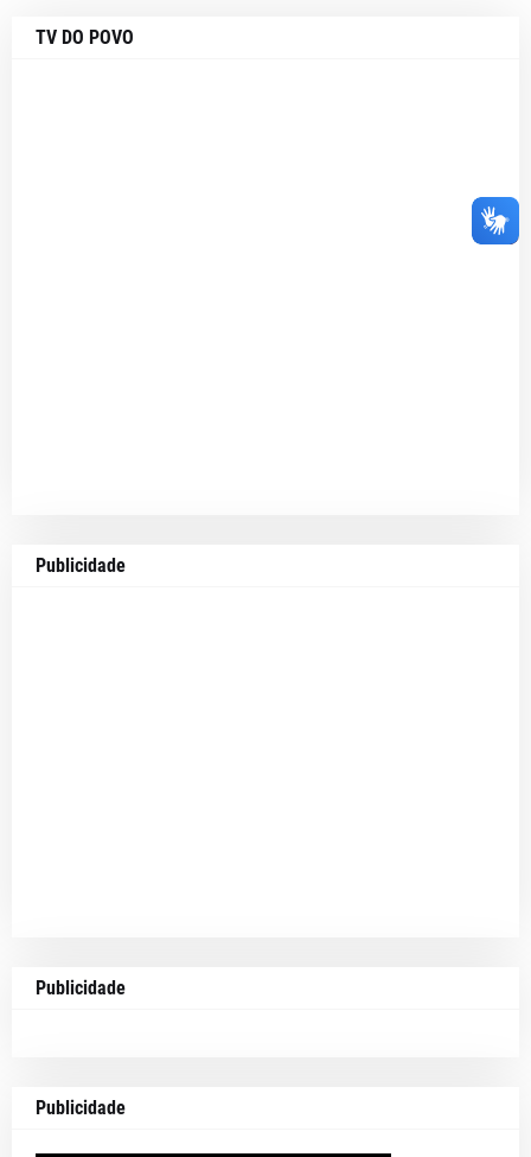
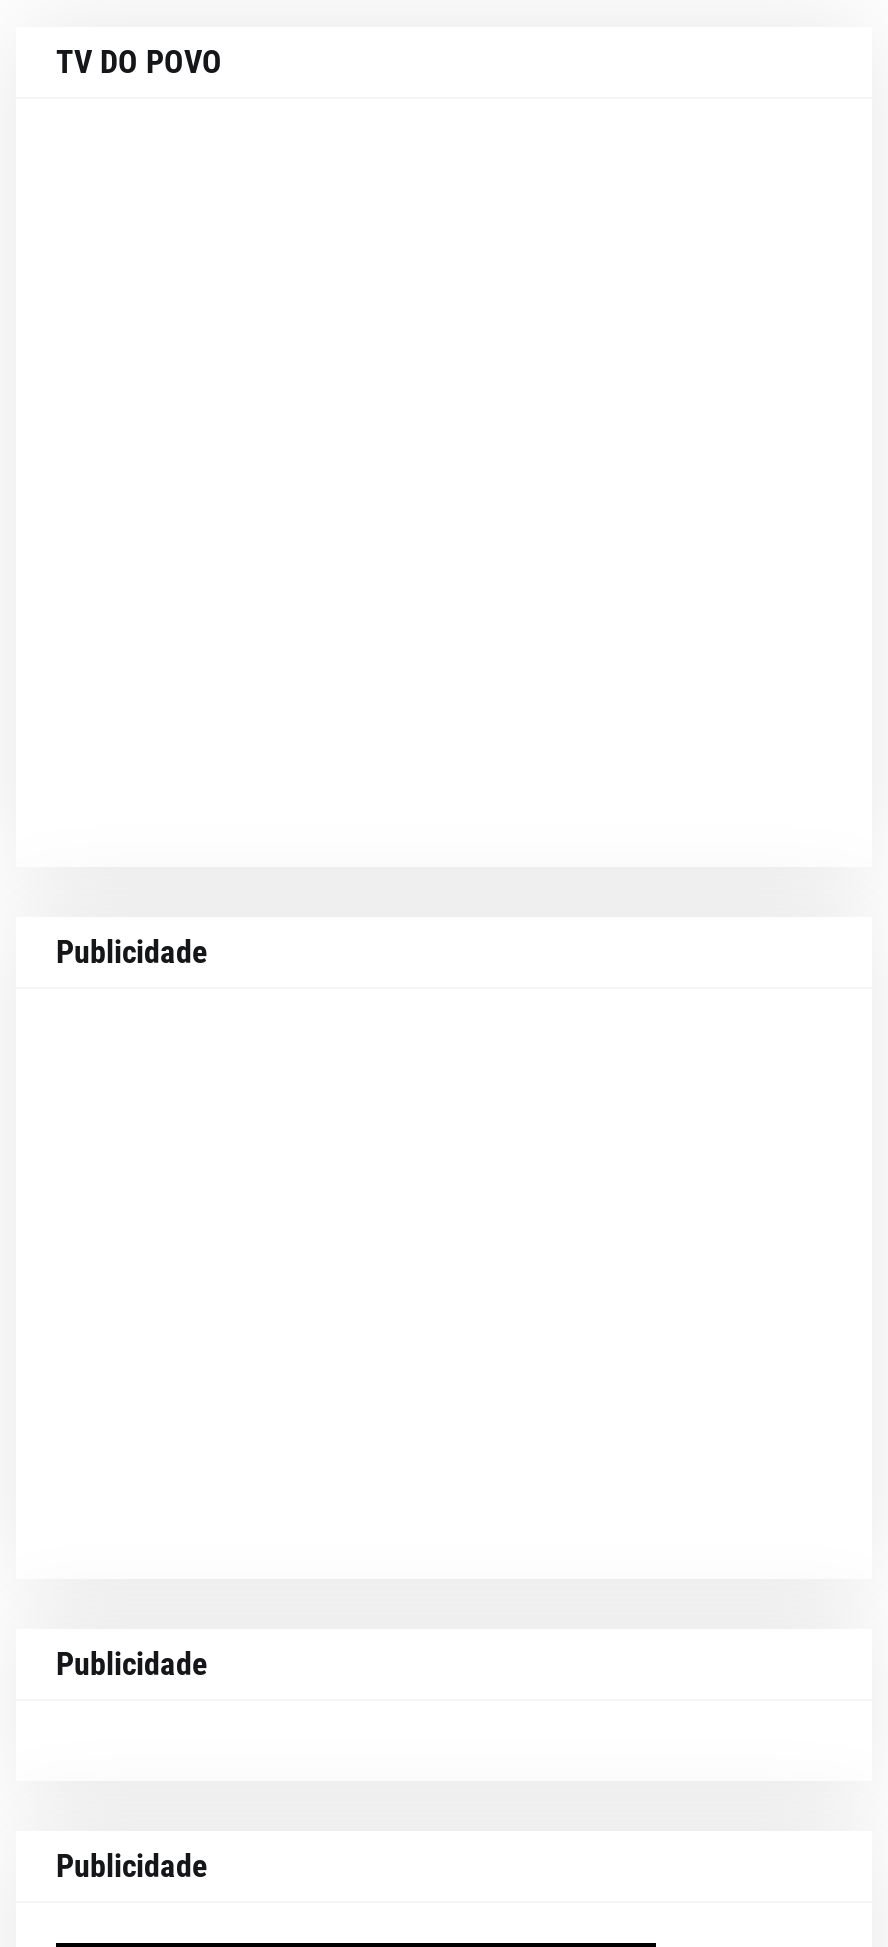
- [image]
